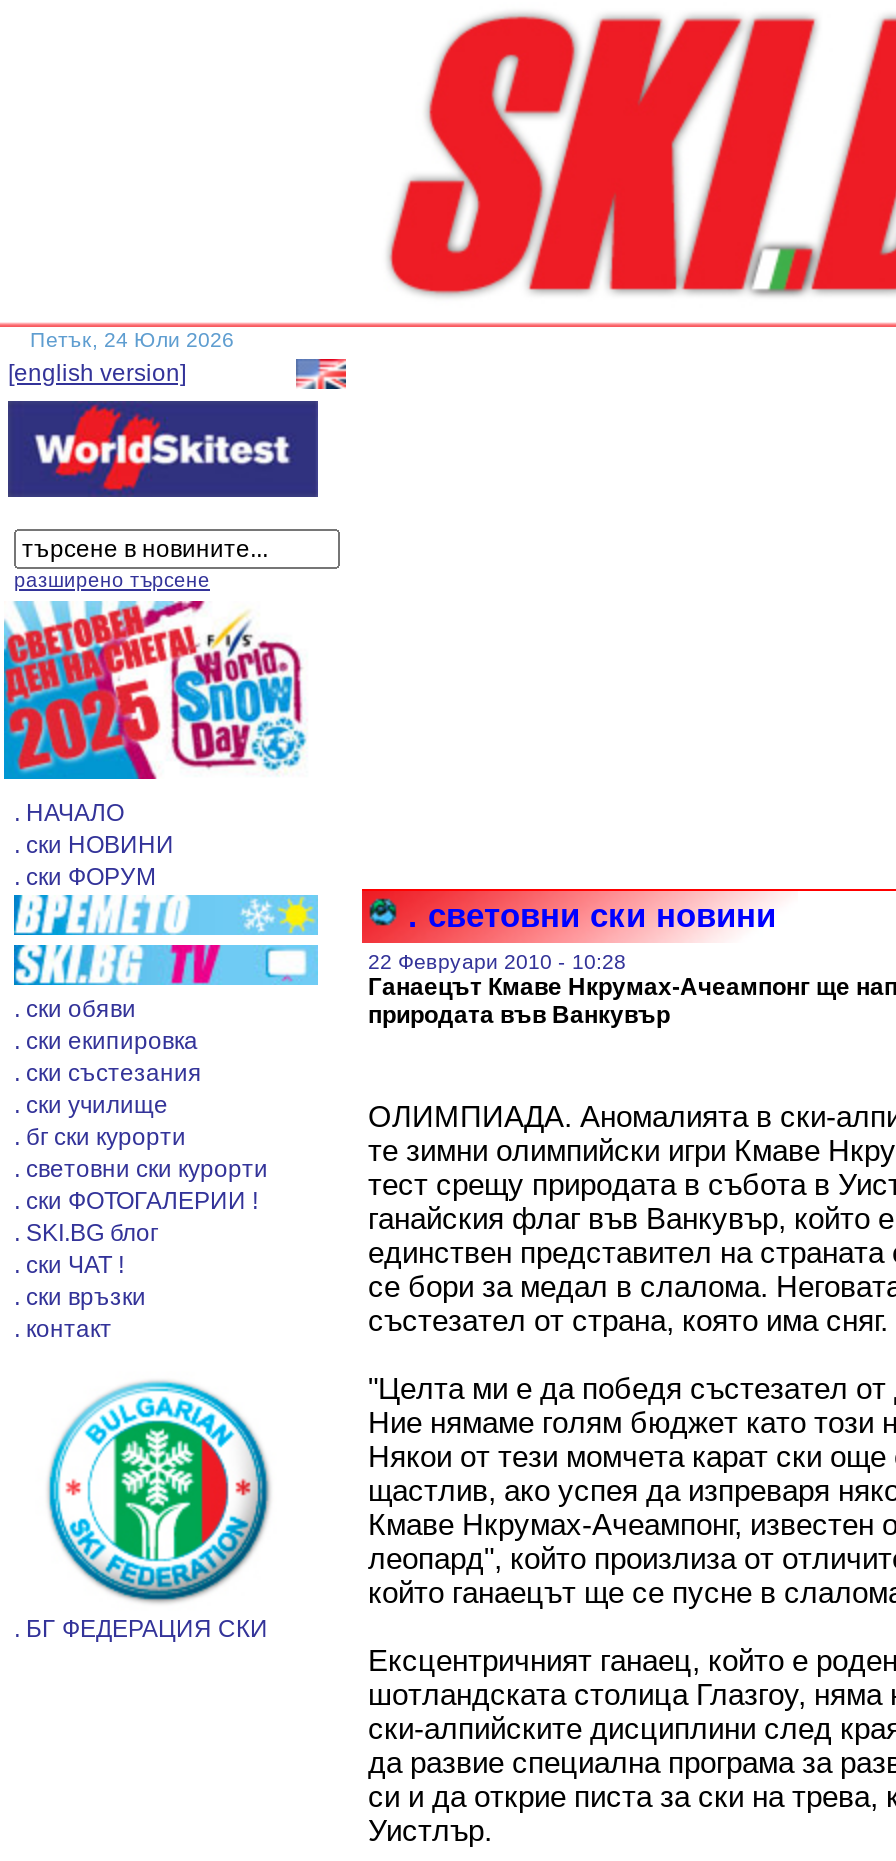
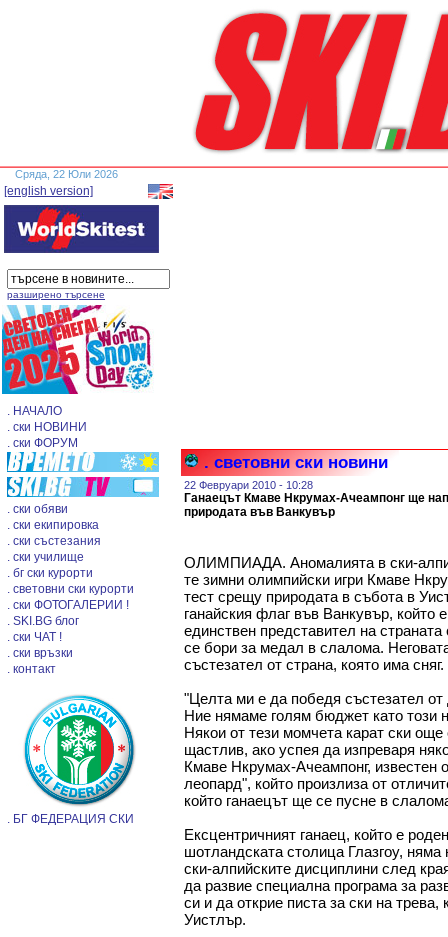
- Петък, 24 Юли 2026
+ Сряда, 22 Юли 2026
